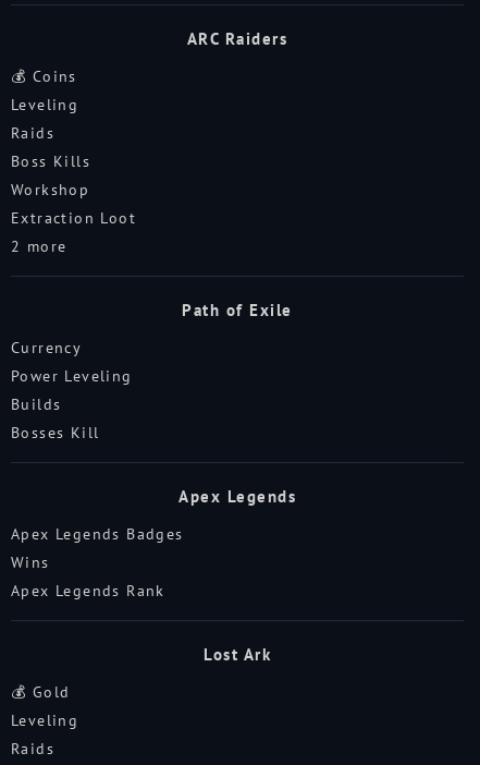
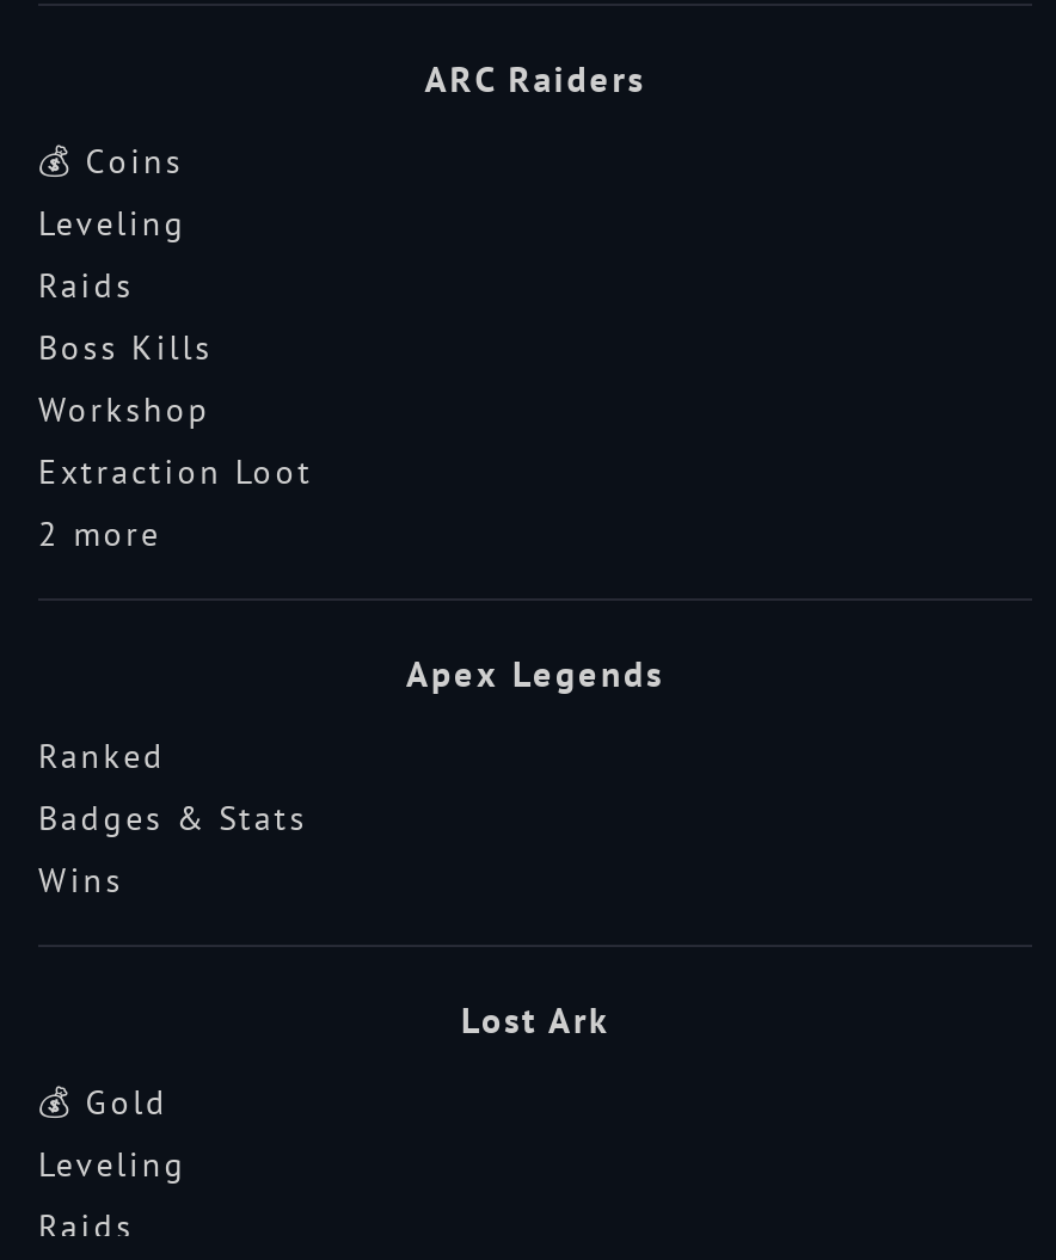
- Path of Exile
- Currency
- Power Leveling
- Builds
- Bosses Kill

- Apex Legends Badges
+ Ranked
+ Badges & Stats

- Apex Legends Rank
